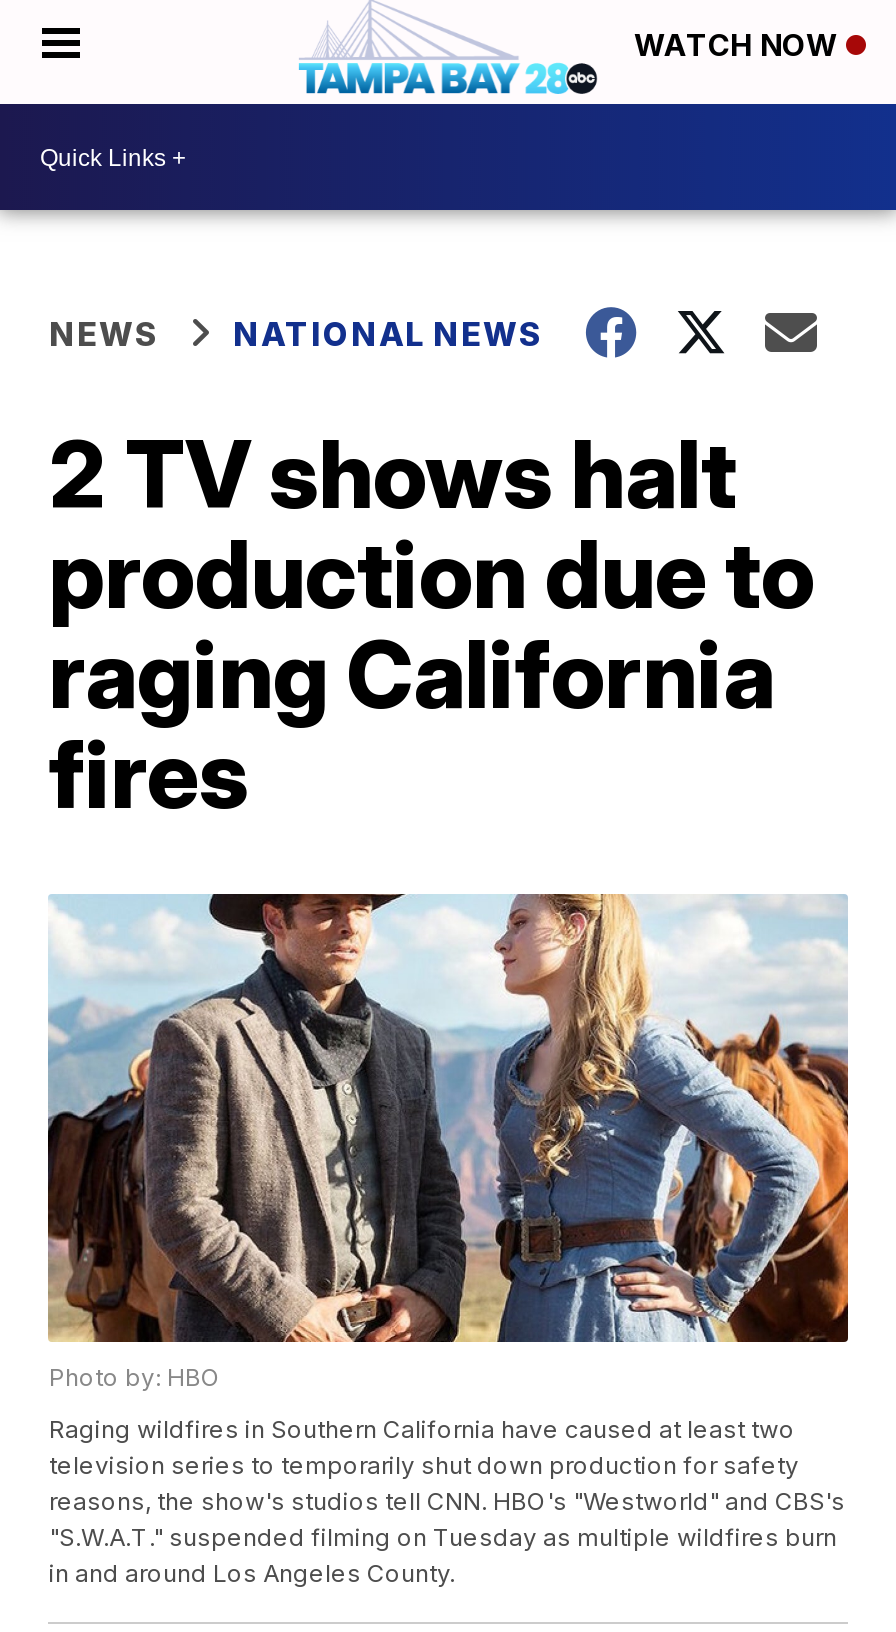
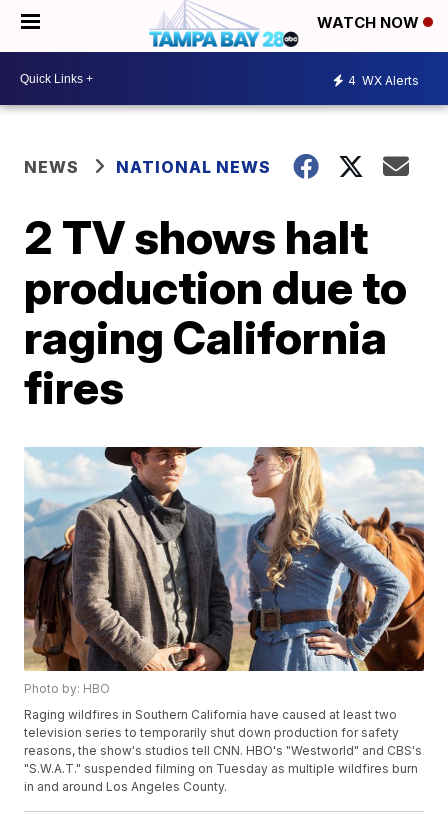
+ 4 WX Alerts
